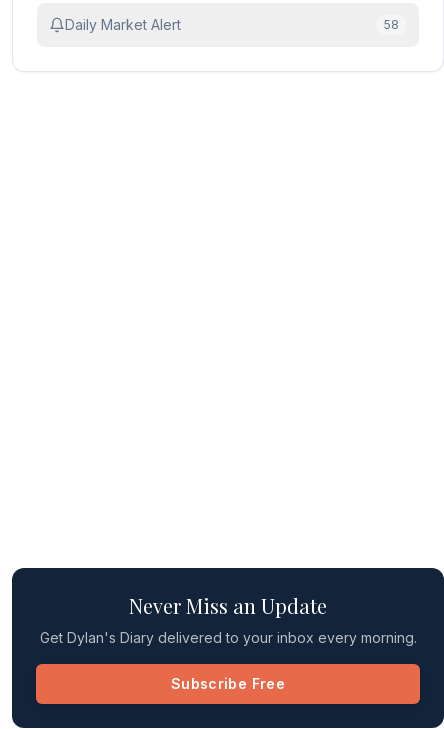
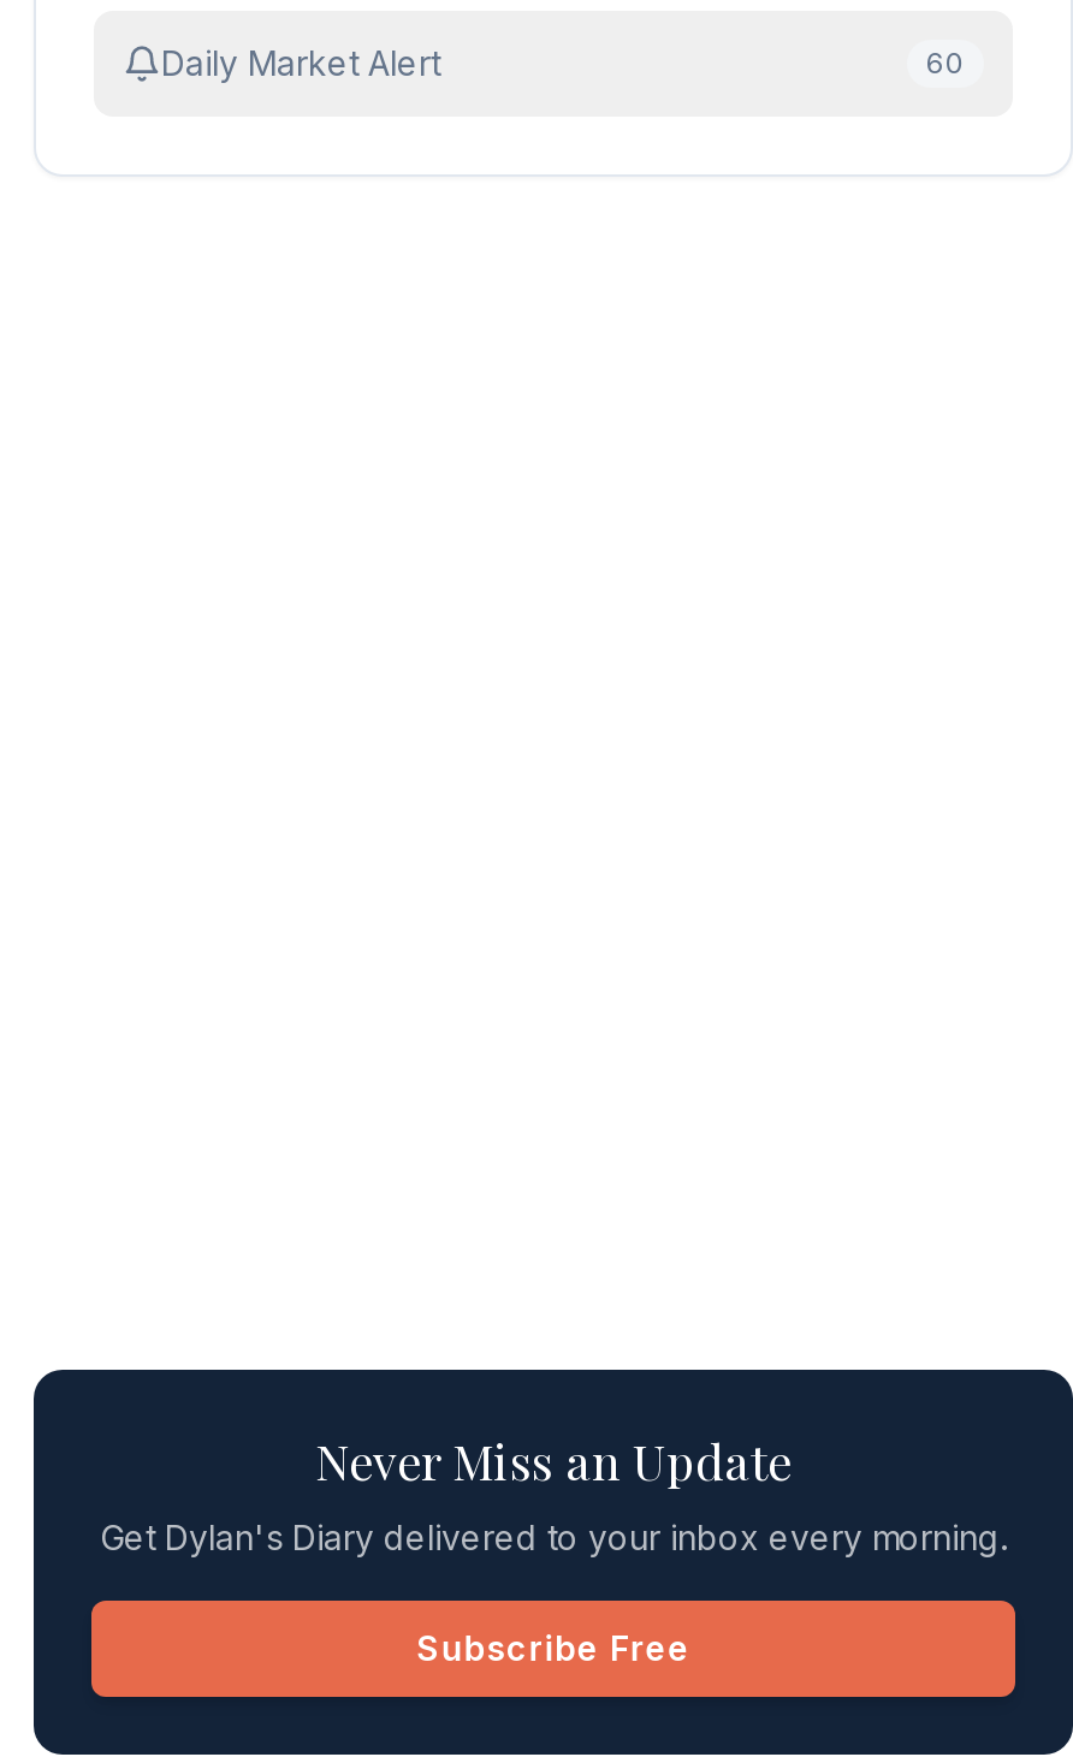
- 58
+ 60
